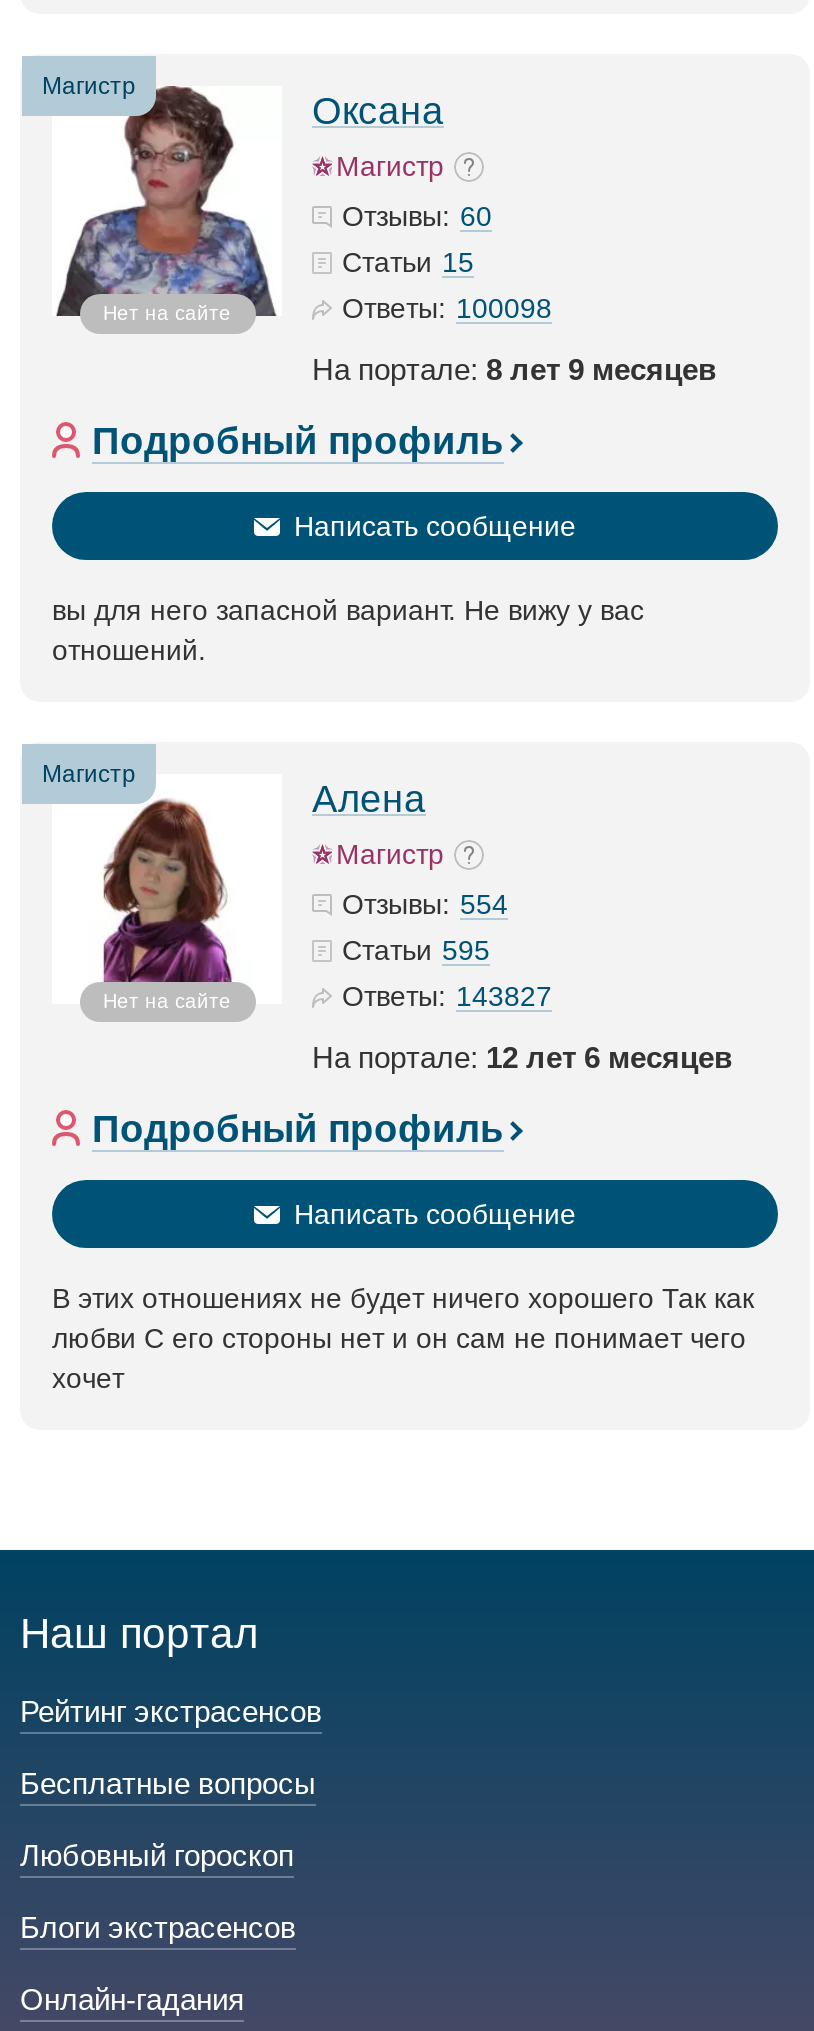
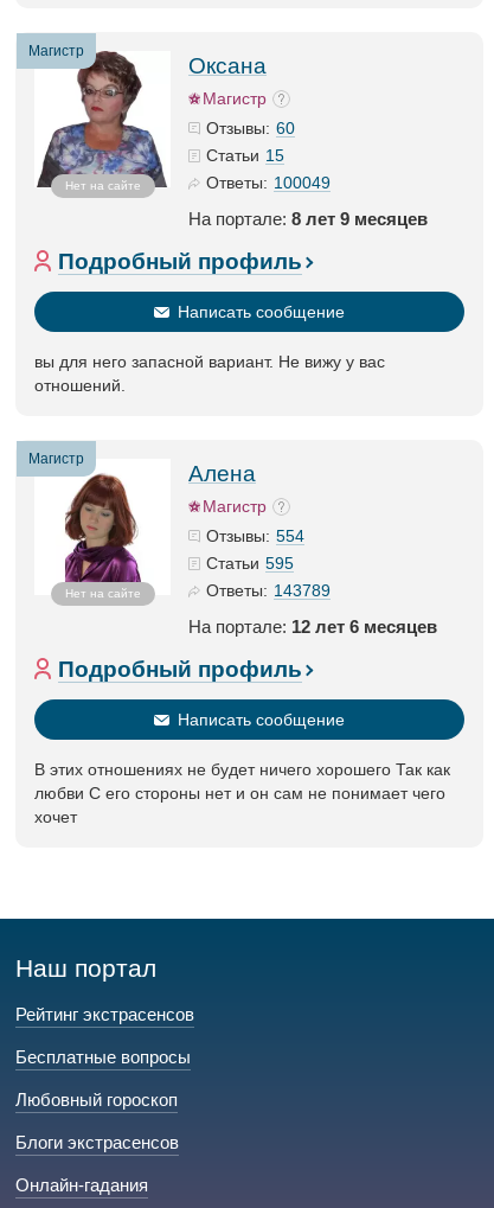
- Ответы: 100098
+ Ответы: 100049

- Ответы: 143827
+ Ответы: 143789
